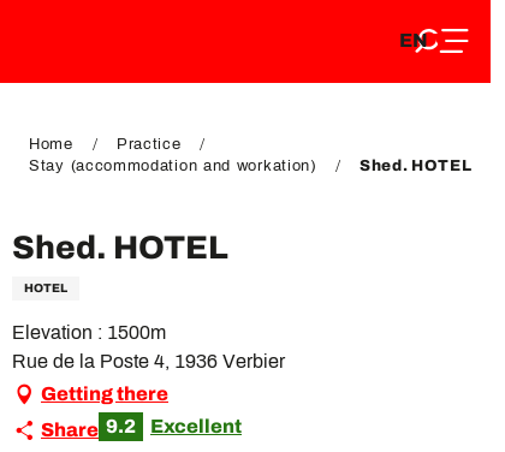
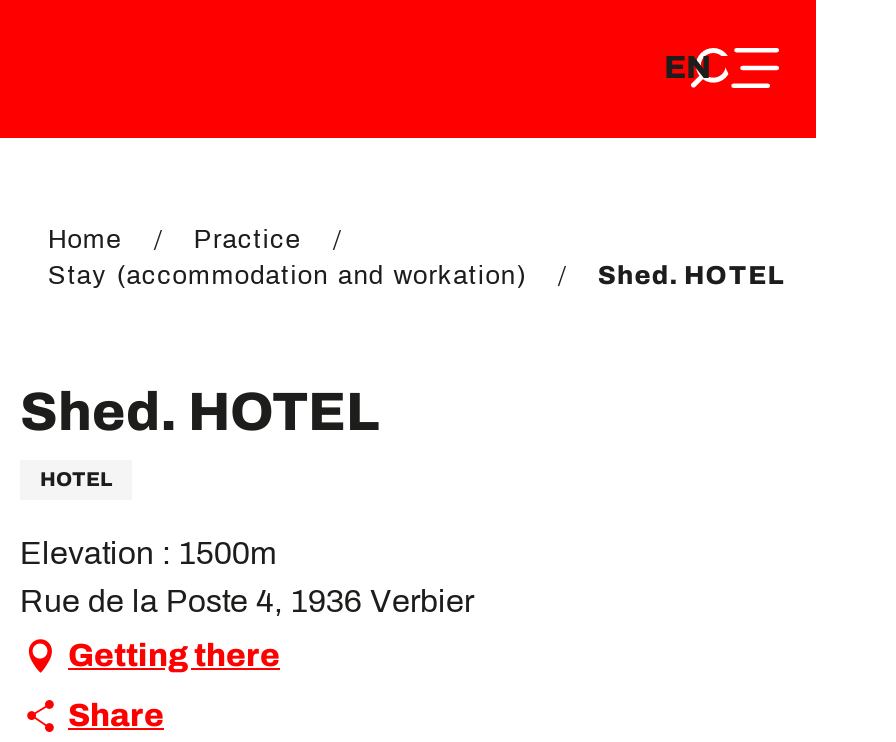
- 9.2
- Excellent
